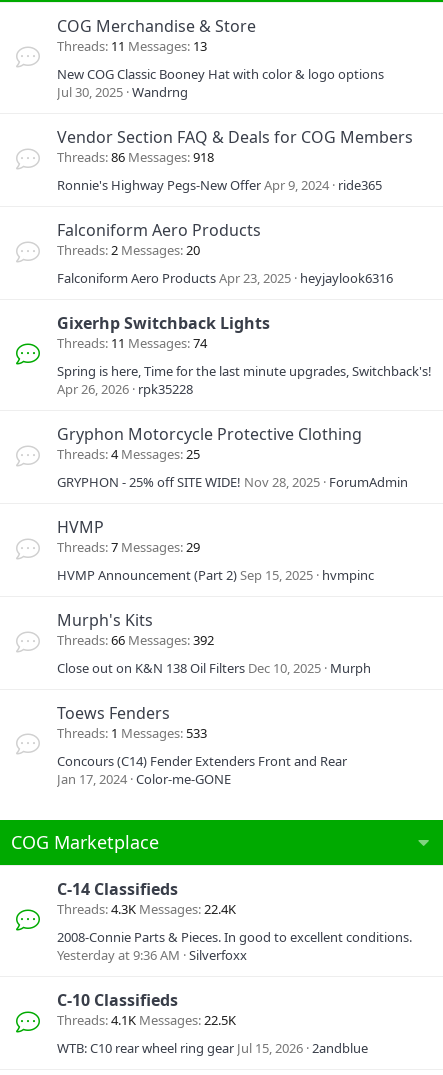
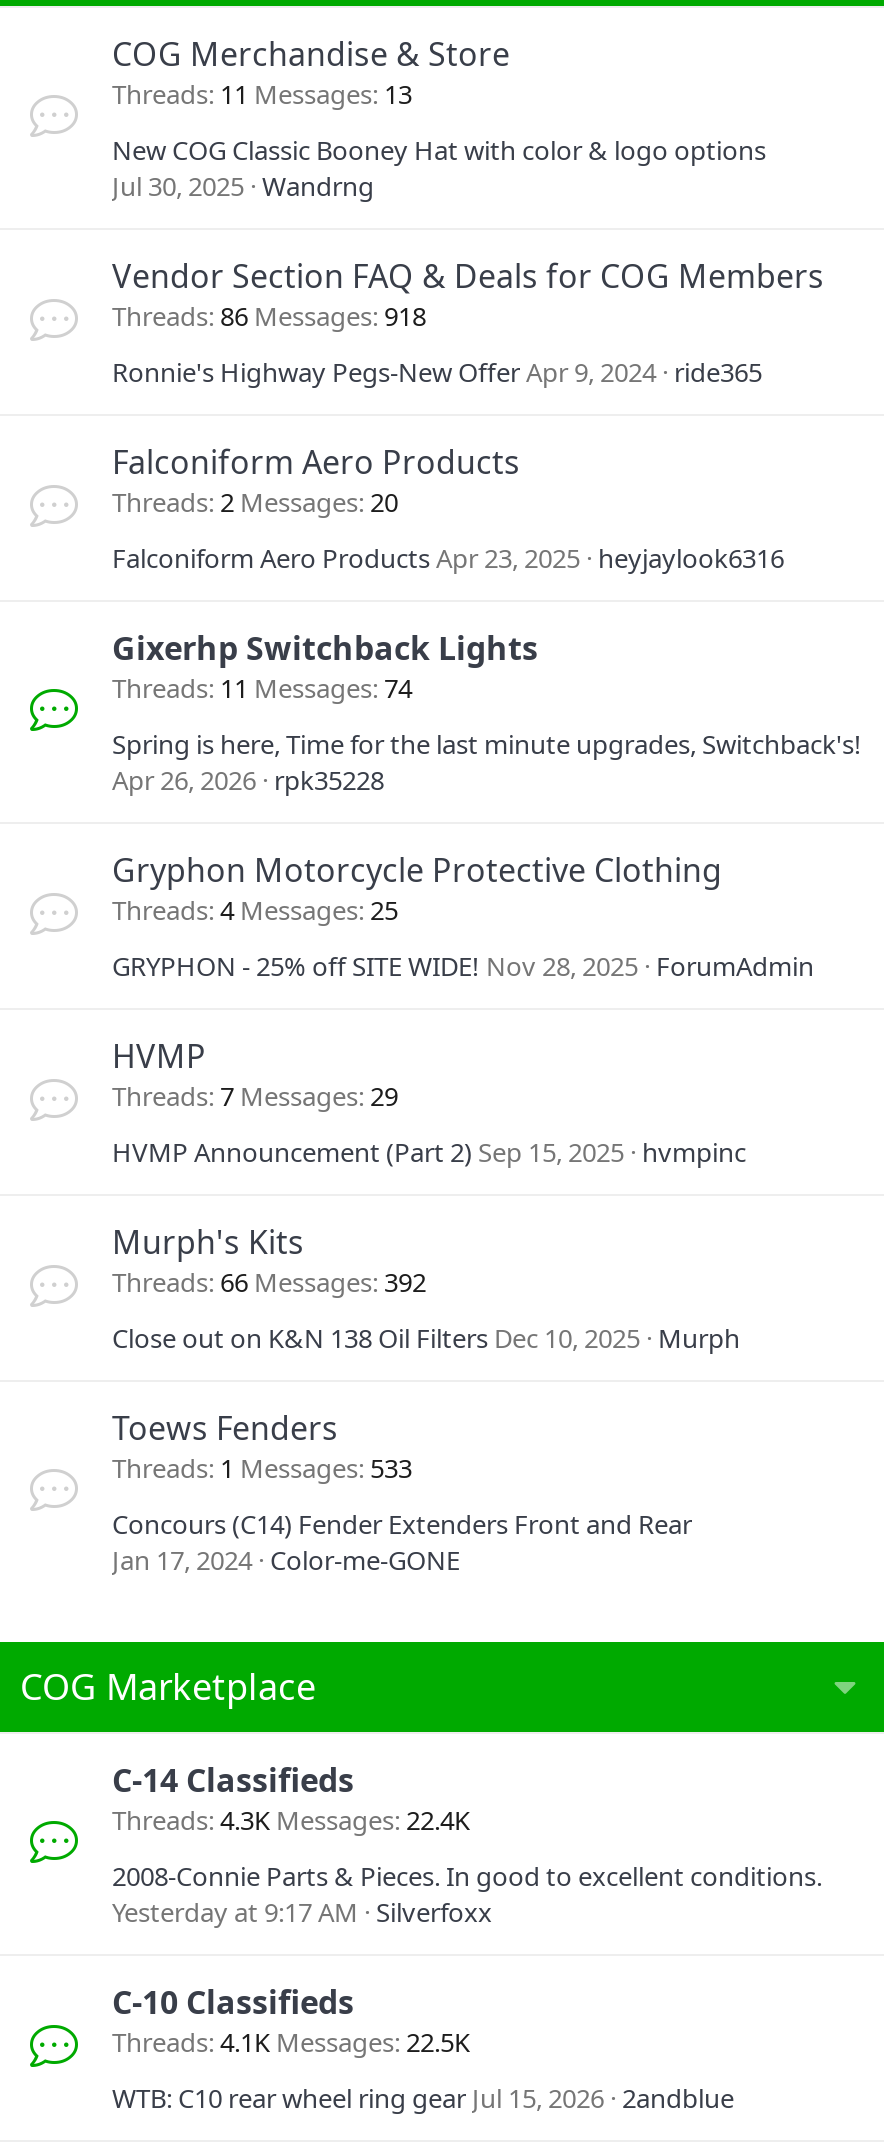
- Yesterday at 9:36 AM Silverfoxx
+ Yesterday at 9:17 AM Silverfoxx
